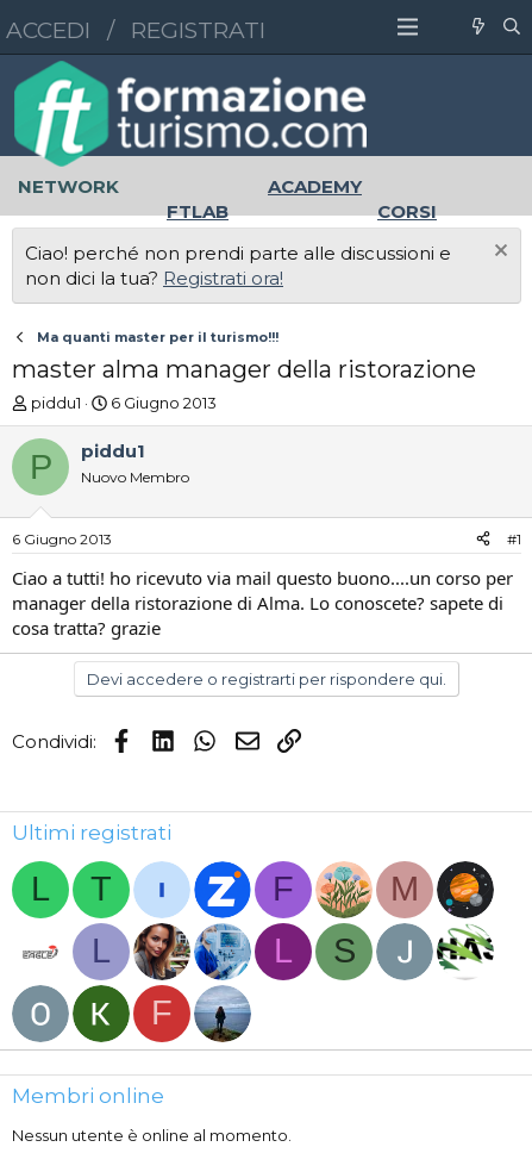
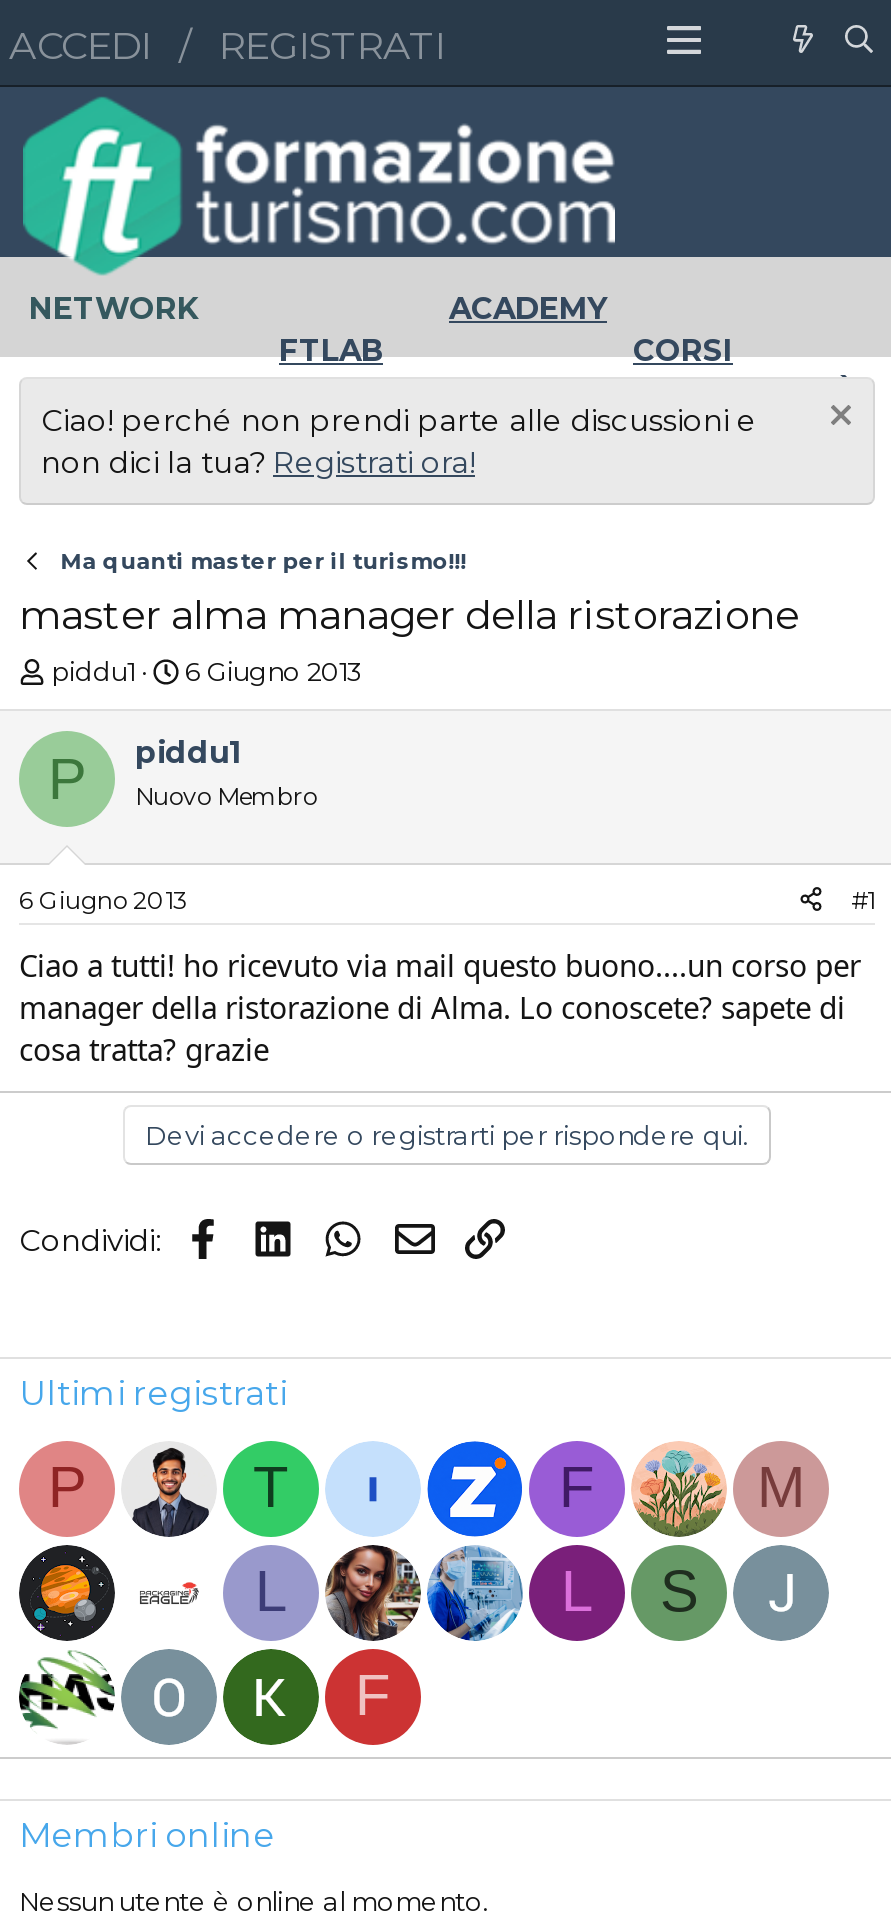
- [image]
+ [image]

- L
+ P

- [image]
+ [image]

- [image]
+ [image]
